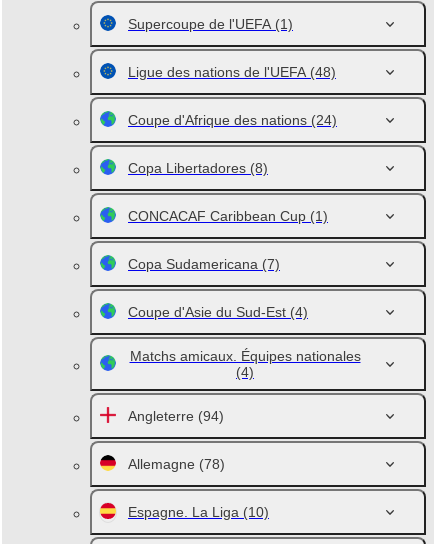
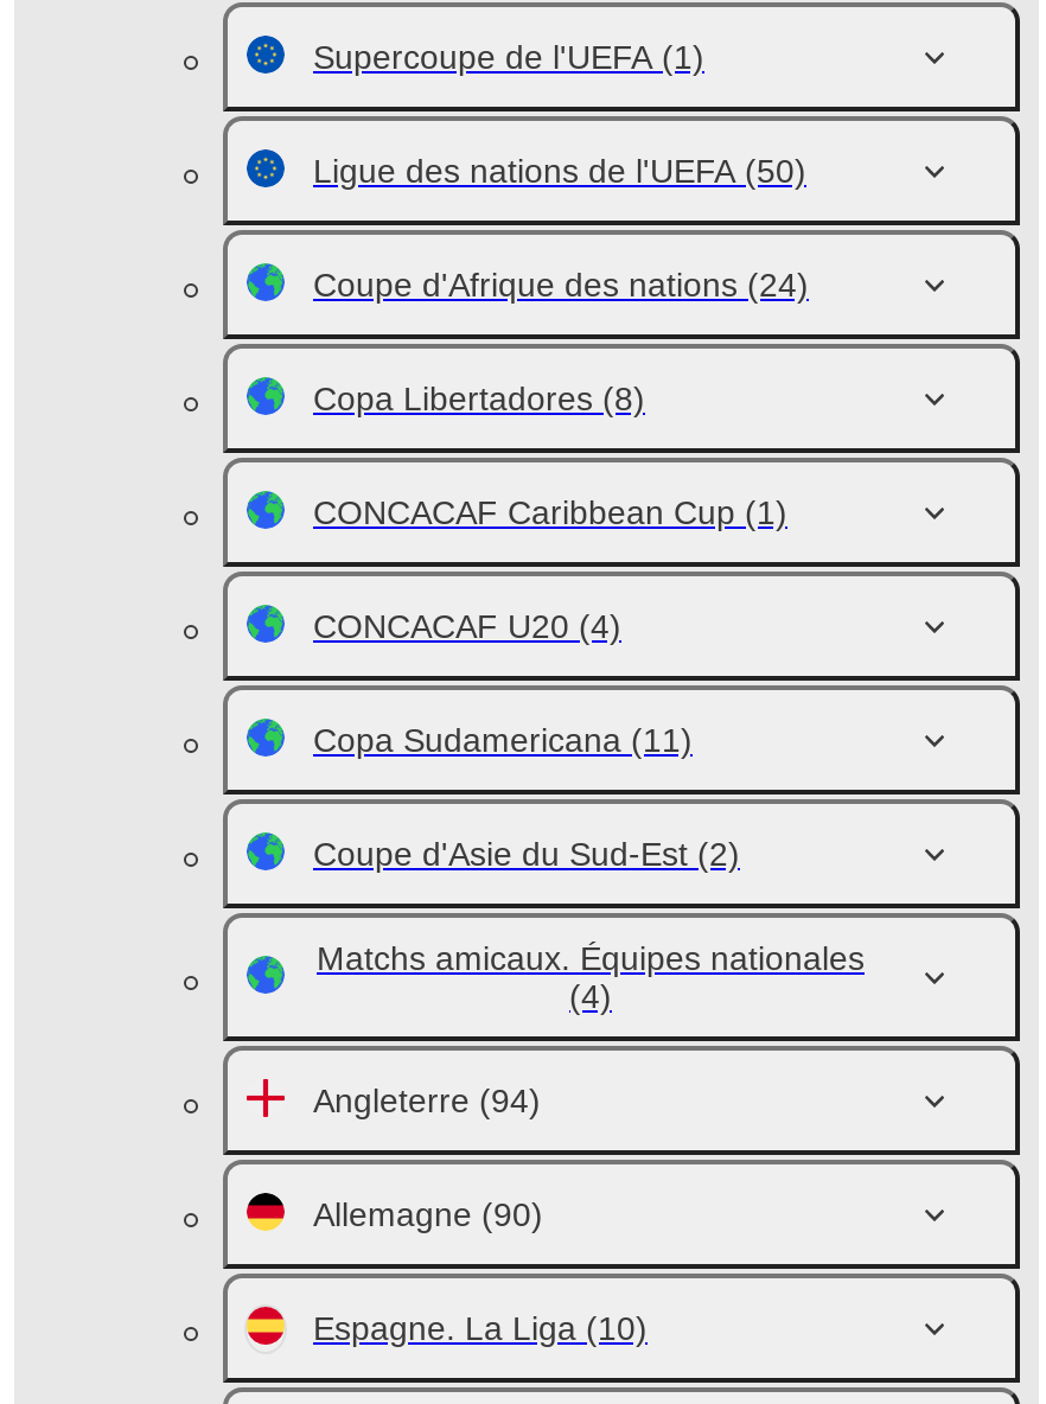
- Ligue des nations de l'UEFA (48)
+ Ligue des nations de l'UEFA (50)

- Copa Sudamericana (7)
- Coupe d'Asie du Sud-Est (4)
+ CONCACAF U20 (4)
+ Copa Sudamericana (11)
+ Coupe d'Asie du Sud-Est (2)

- Allemagne (78)
+ Allemagne (90)
